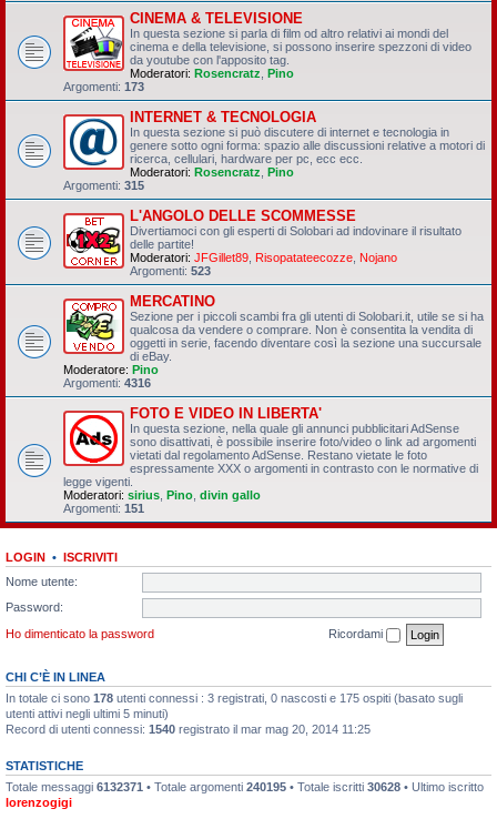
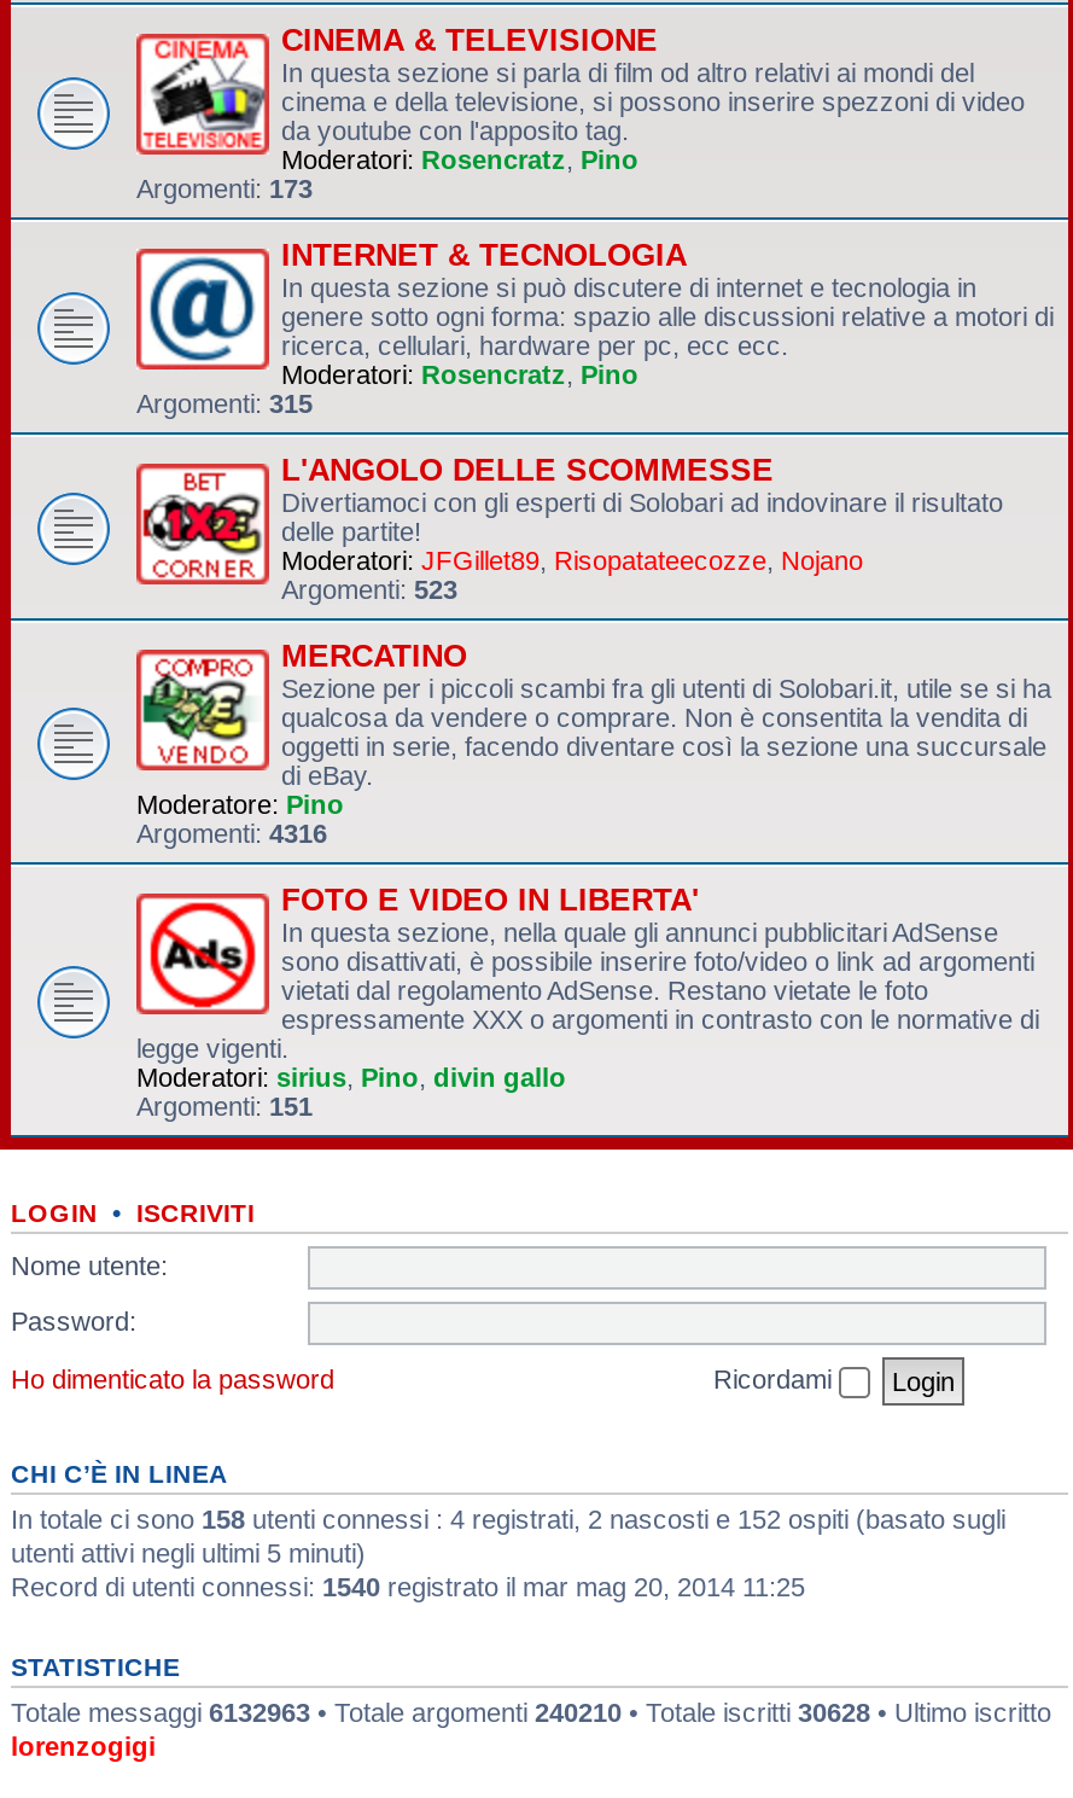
- In totale ci sono 178 utenti connessi : 3 registrati, 0 nascosti e 175 ospiti (basato sugli
+ In totale ci sono 158 utenti connessi : 4 registrati, 2 nascosti e 152 ospiti (basato sugli

- Totale messaggi 6132371 • Totale argomenti 240195 • Totale iscritti 30628 • Ultimo iscritto
+ Totale messaggi 6132963 • Totale argomenti 240210 • Totale iscritti 30628 • Ultimo iscritto
